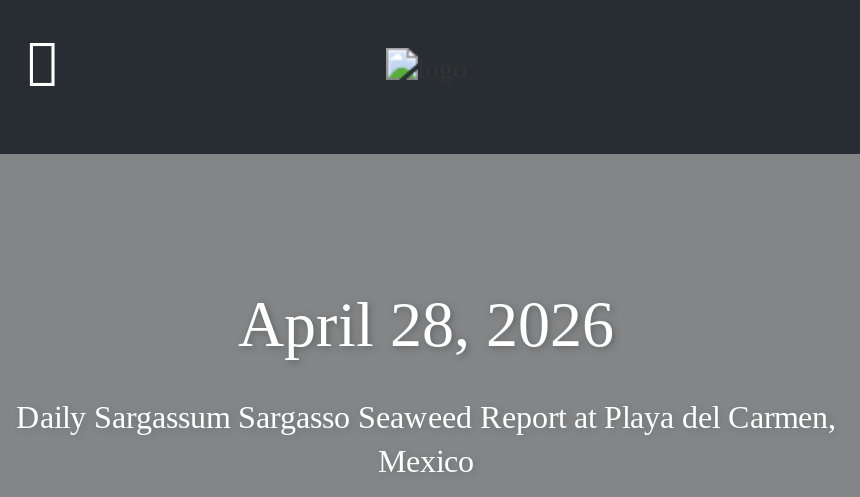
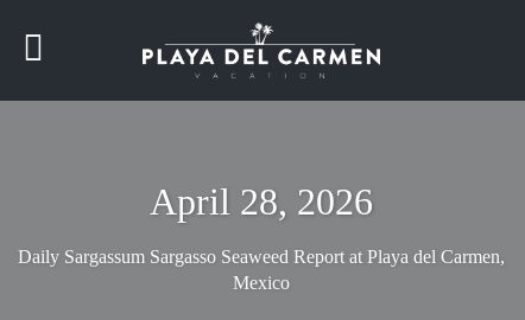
+ [image]
